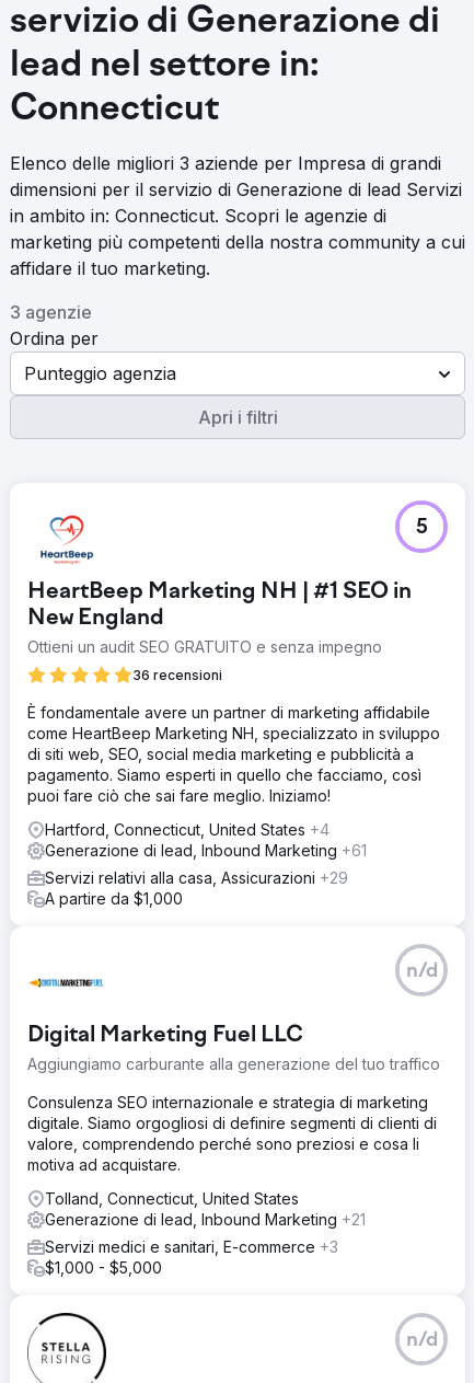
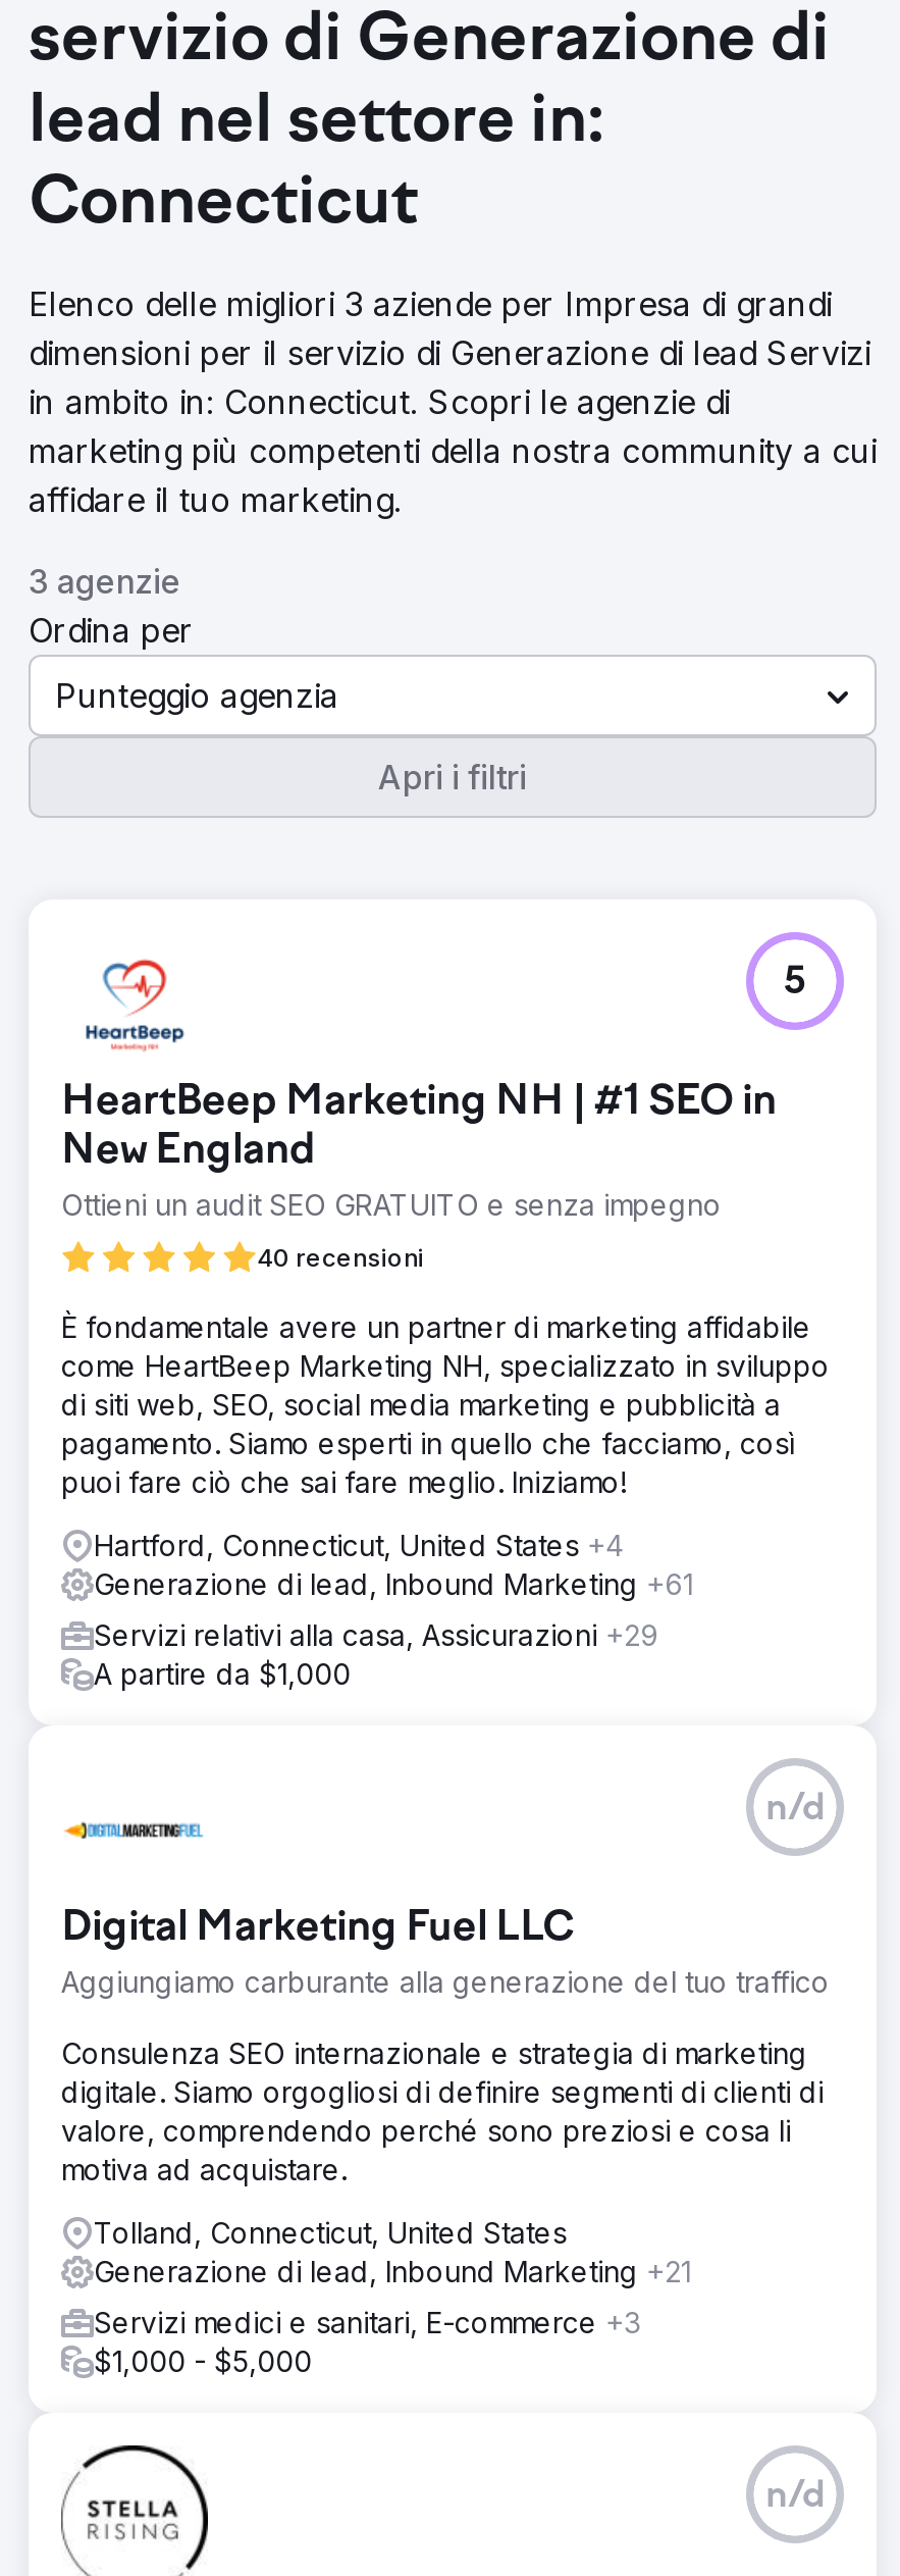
- 36 recensioni
+ 40 recensioni
